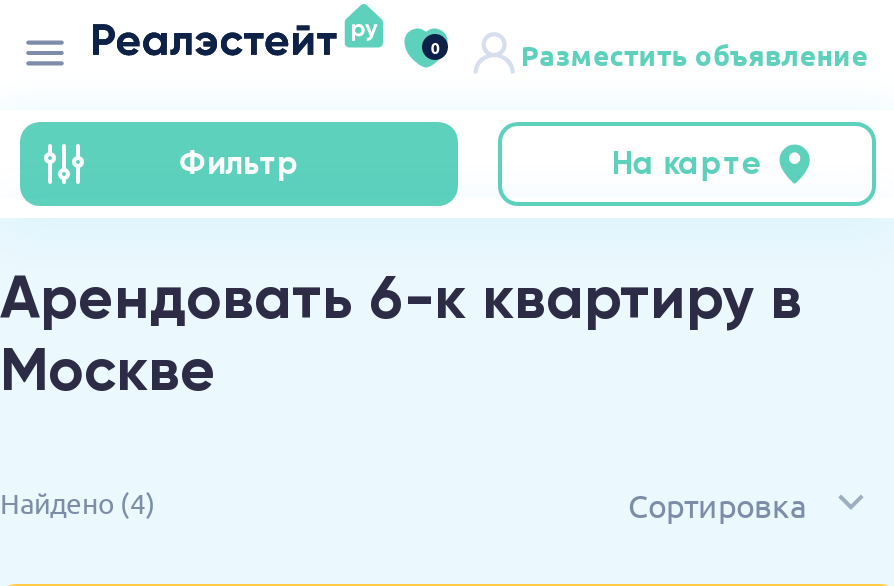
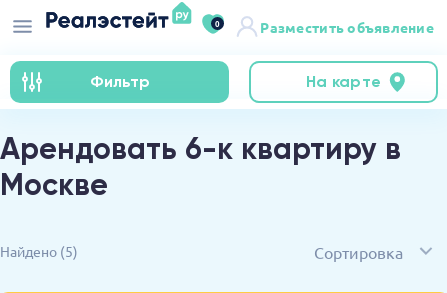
- Найдено (4)
+ Найдено (5)
